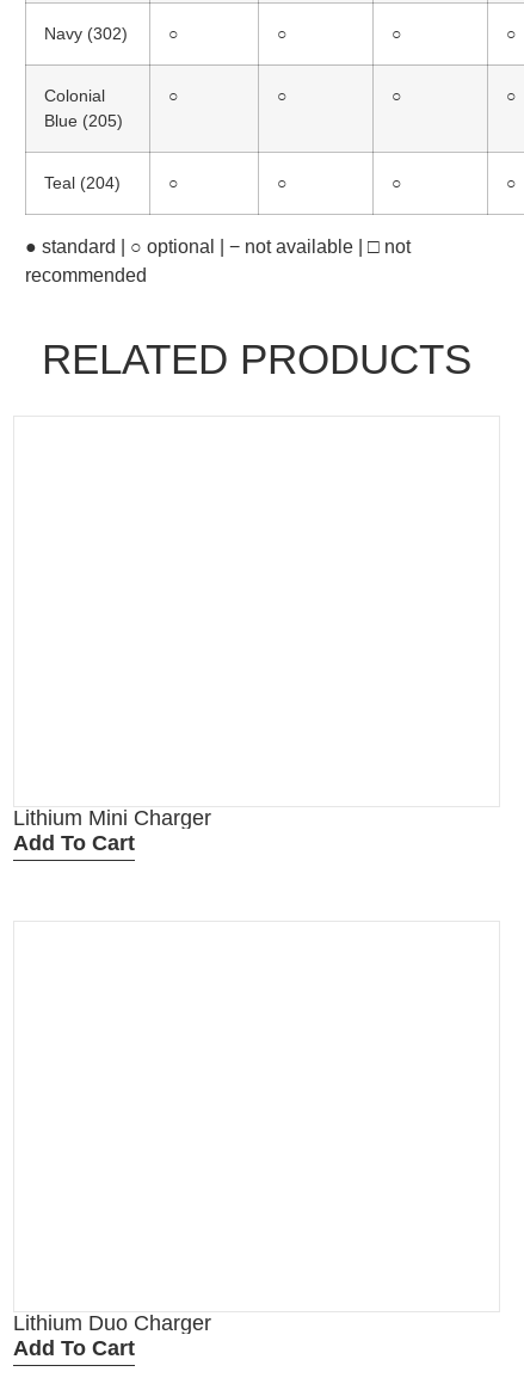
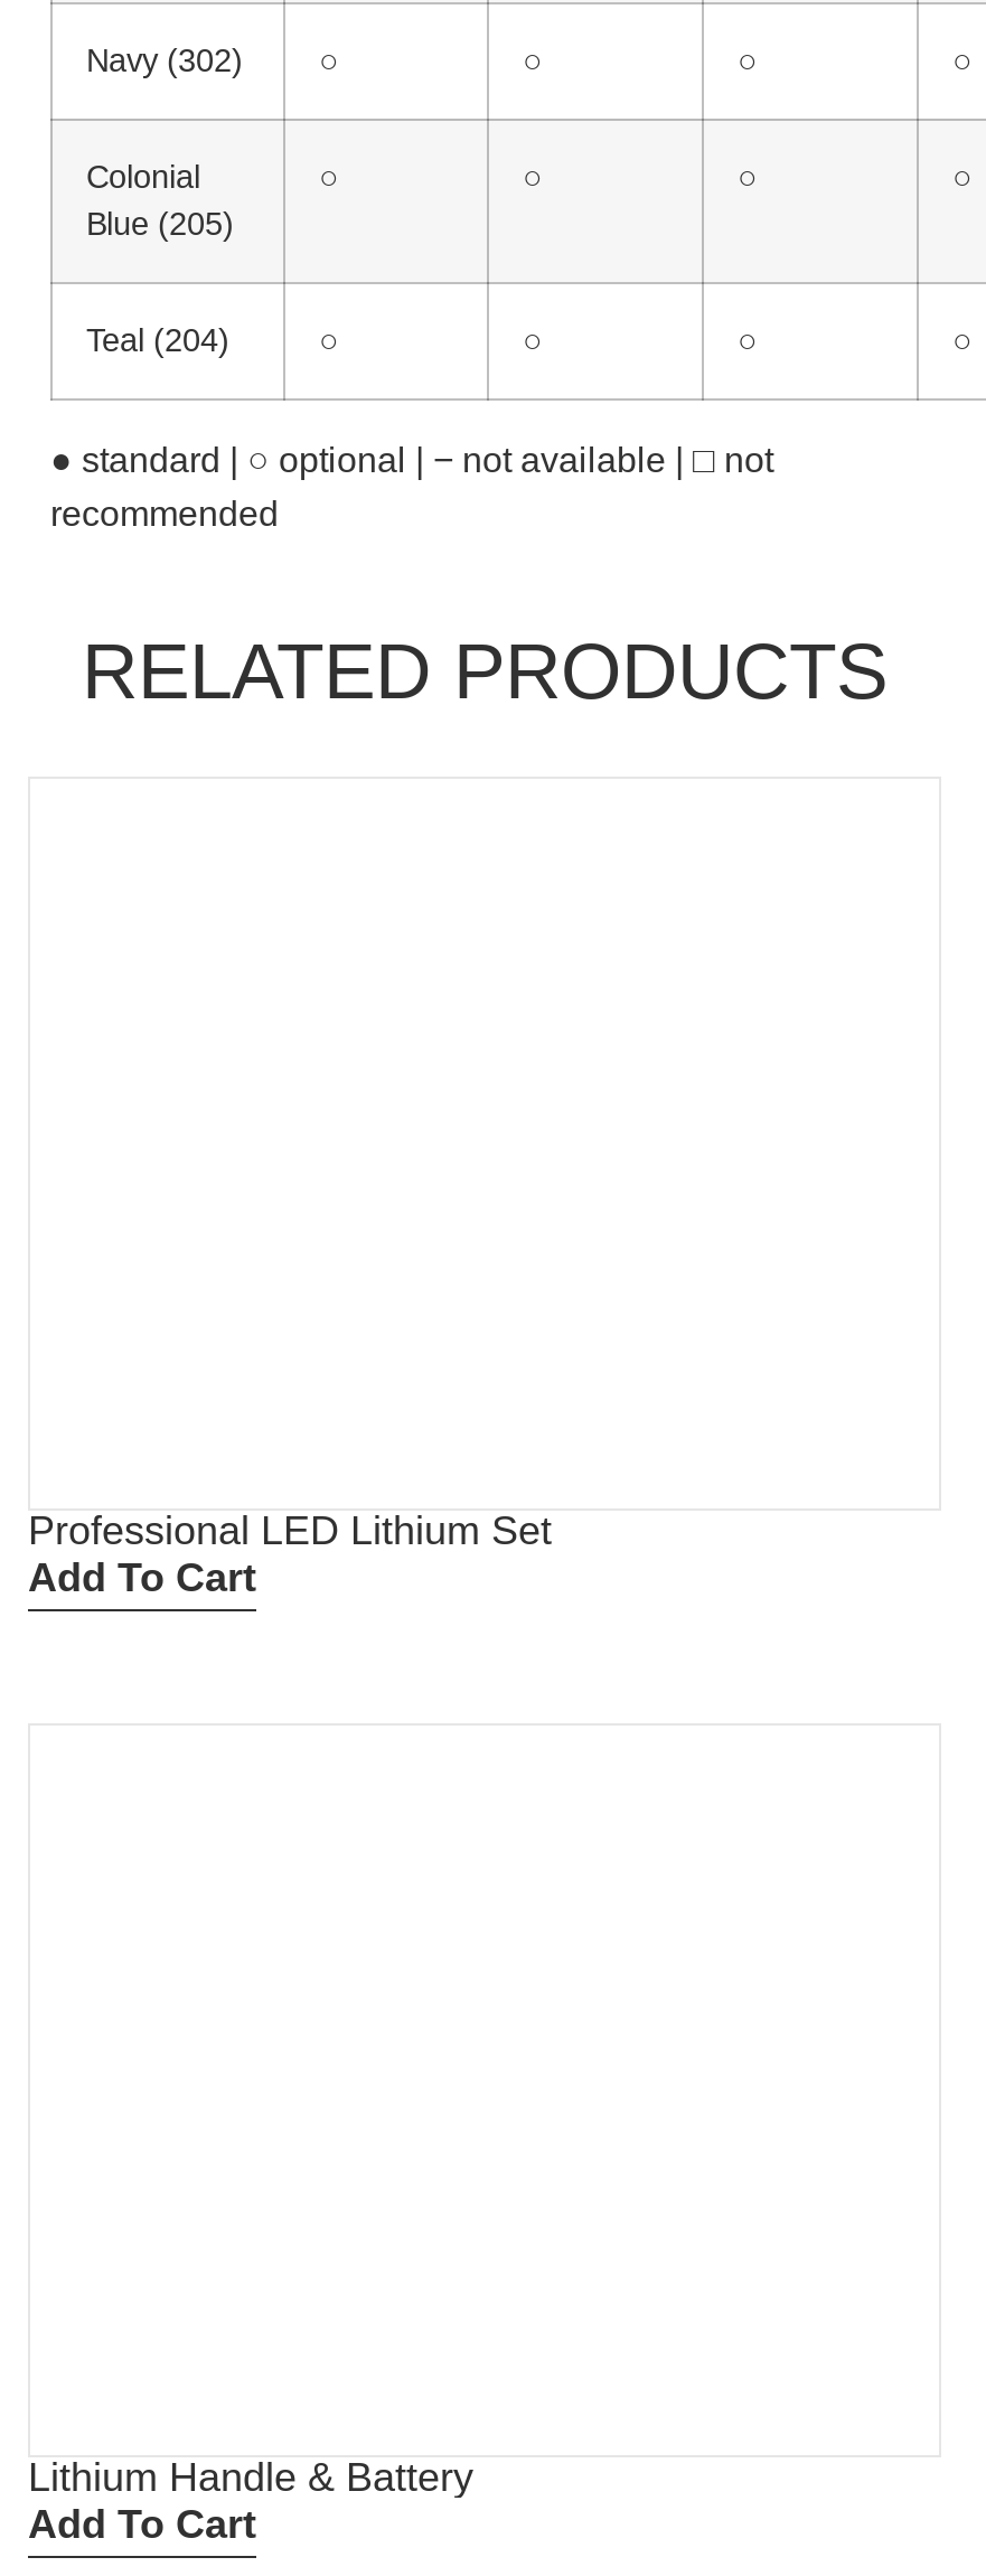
- Lithium Mini Charger
+ Professional LED Lithium Set

- Lithium Duo Charger
+ Lithium Handle & Battery
